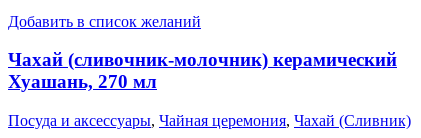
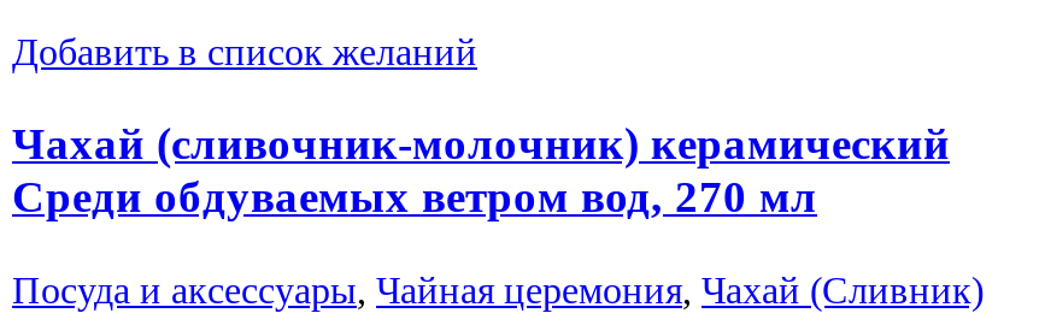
- Хуашань, 270 мл
+ Среди обдуваемых ветром вод, 270 мл
